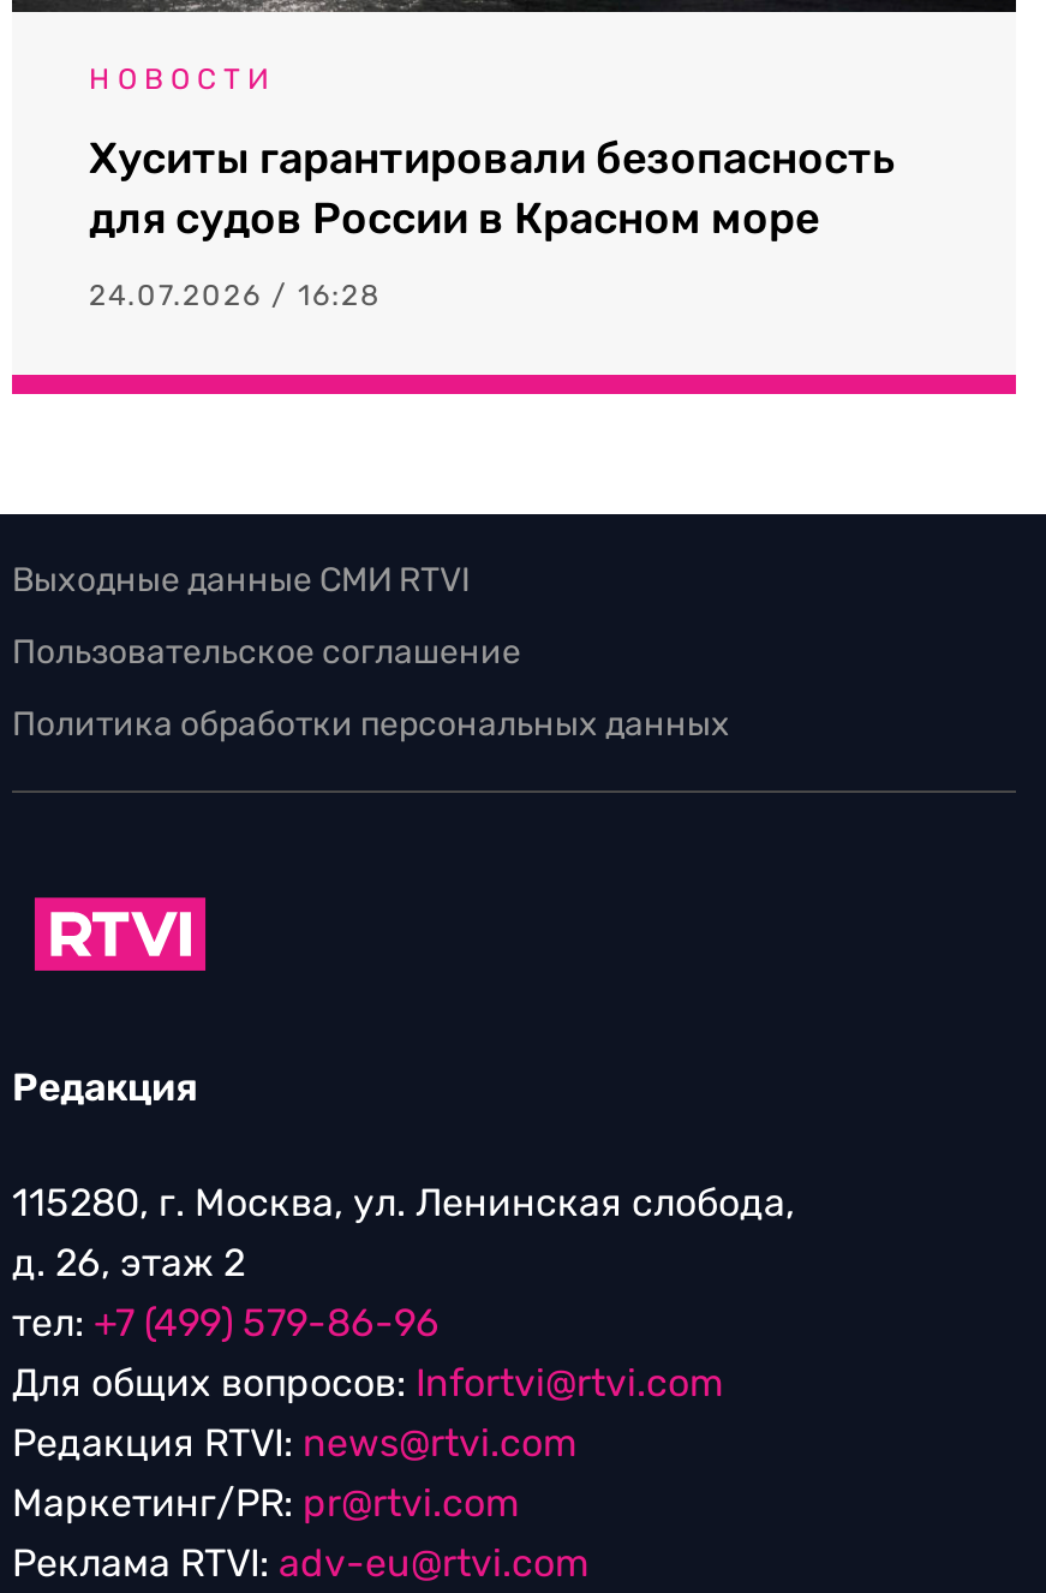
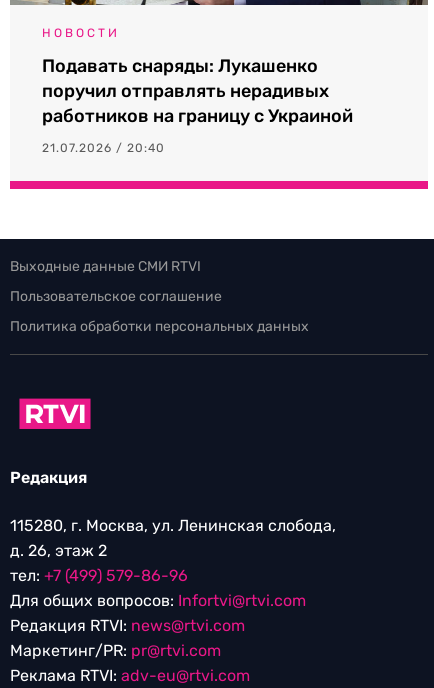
- Хуситы гарантировали безопасность
- для судов России в Красном море
+ Подавать снаряды: Лукашенко
+ поручил отправлять нерадивых
+ работников на границу с Украиной

- 24.07.2026 / 16:28
+ 21.07.2026 / 20:40
